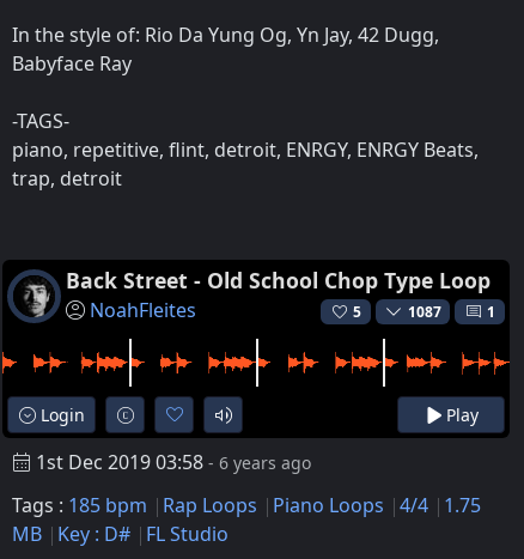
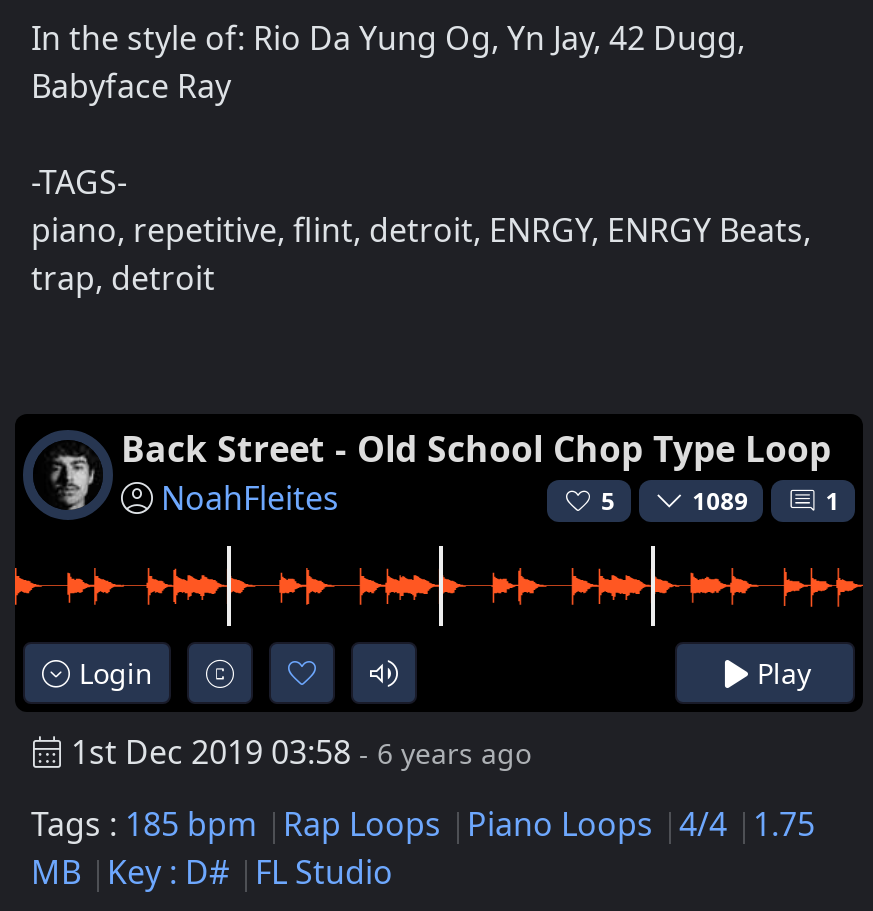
- 1087
+ 1089
